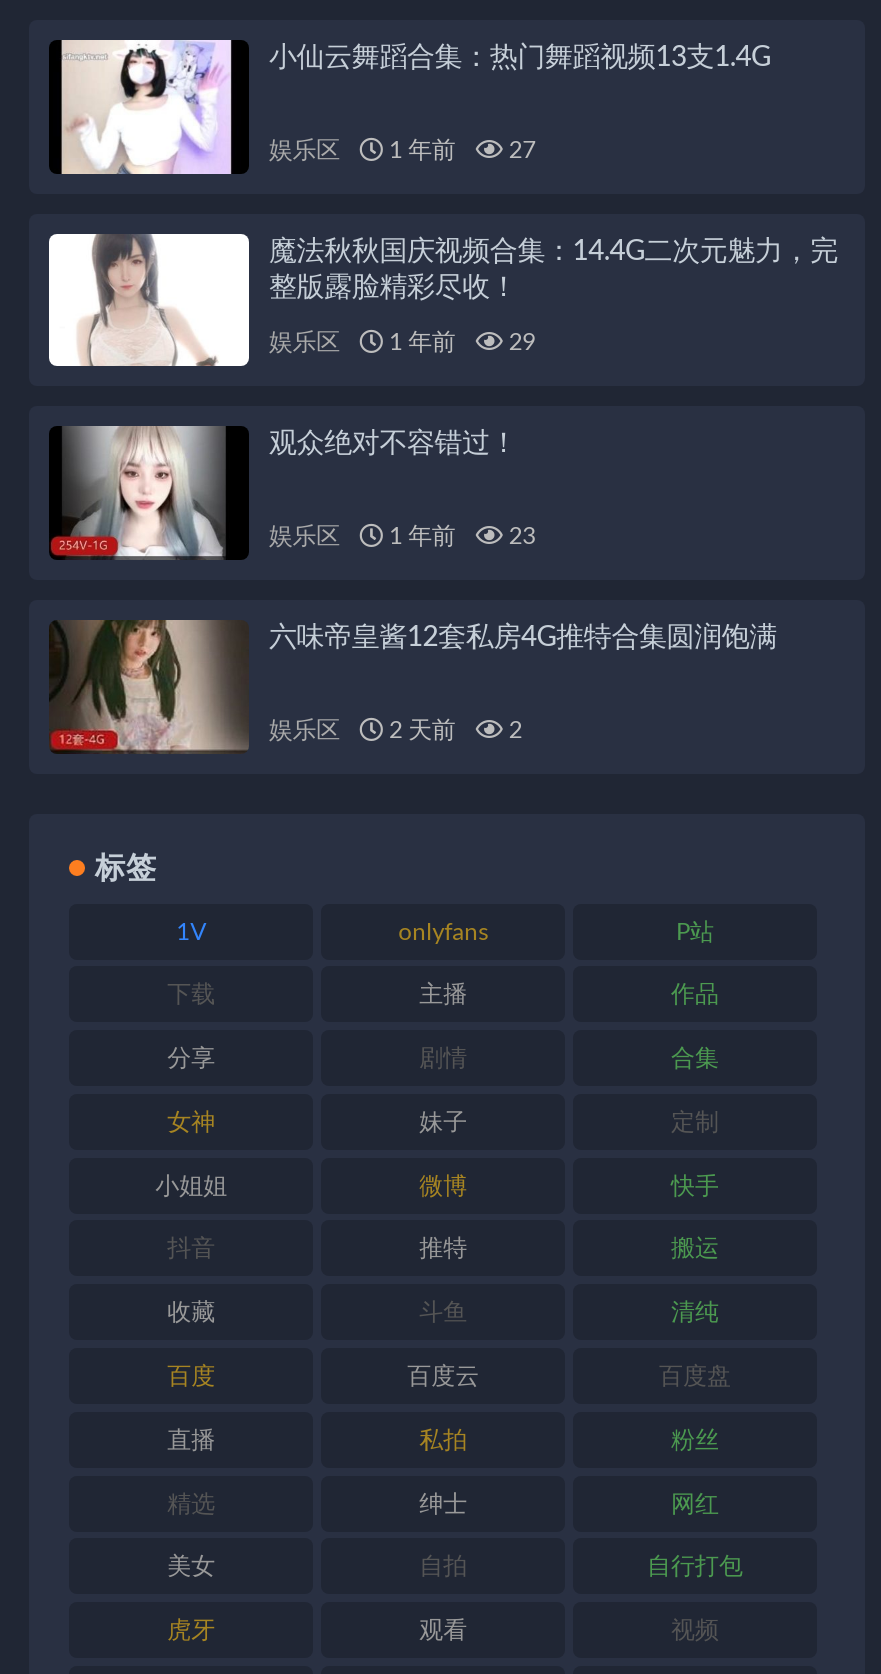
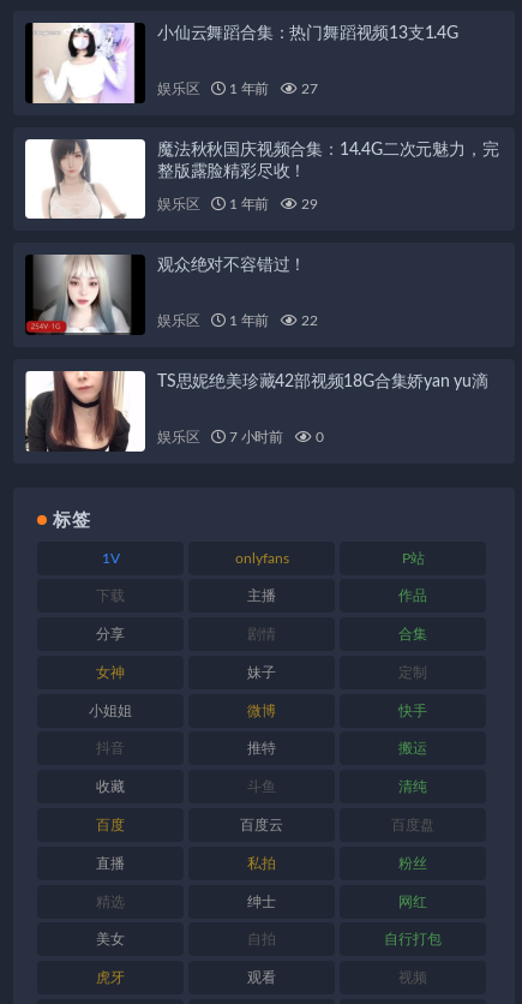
- 娱乐区 1 年前 23
+ 娱乐区 1 年前 22

- [image]
- 六味帝皇酱12套私房4G推特合集圆润饱满
+ [image]
+ TS思妮绝美珍藏42部视频18G合集娇yan yu滴

- 2 天前
- 2
+ 7 小时前
+ 0
